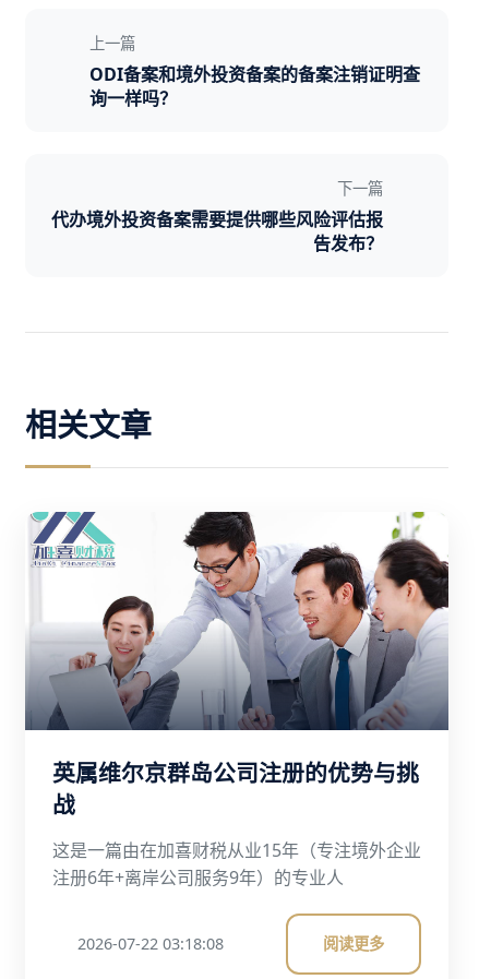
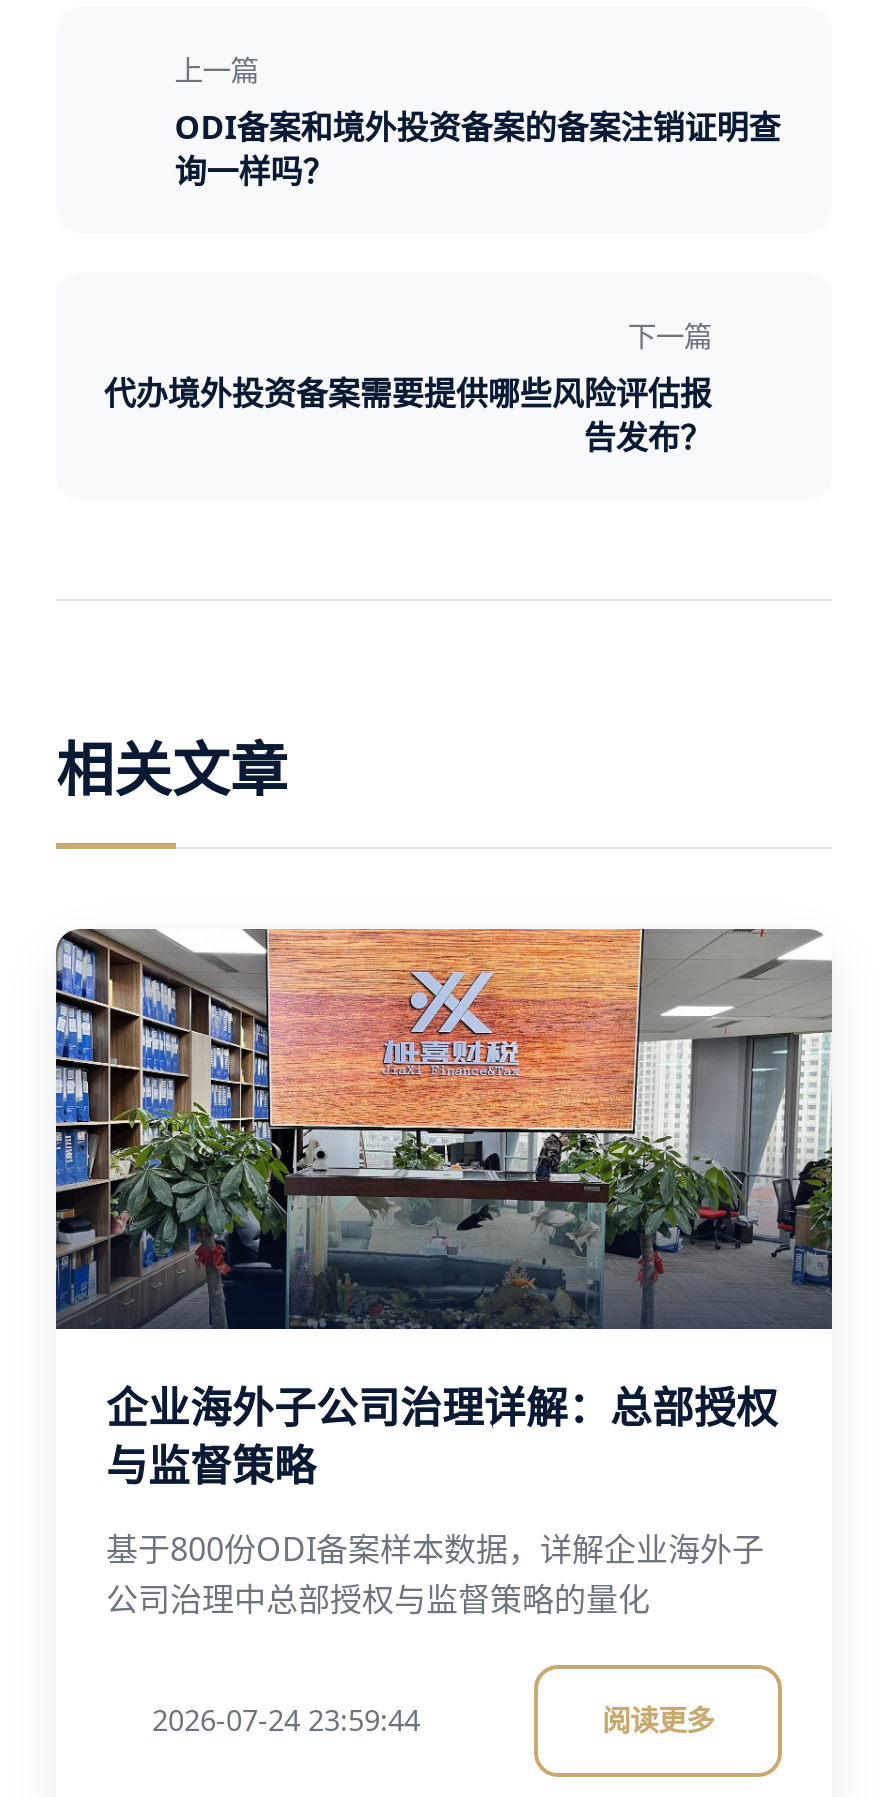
- [image]
- 英属维尔京群岛公司注册的优势与挑
- 战
+ [image]
+ 企业海外子公司治理详解：总部授权
+ 与监督策略

- 这是一篇由在加喜财税从业15年（专注境外企业
- 注册6年+离岸公司服务9年）的专业人
+ 基于800份ODI备案样本数据，详解企业海外子
+ 公司治理中总部授权与监督策略的量化

- 2026-07-22 03:18:08
+ 2026-07-24 23:59:44
